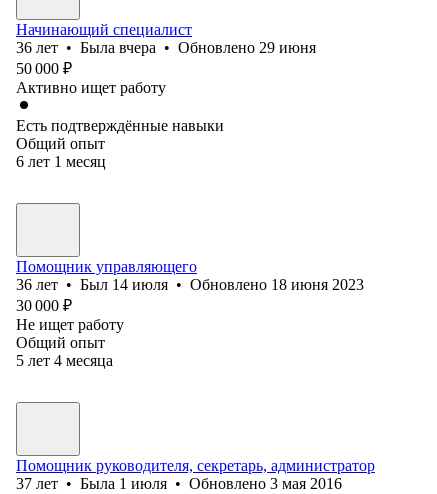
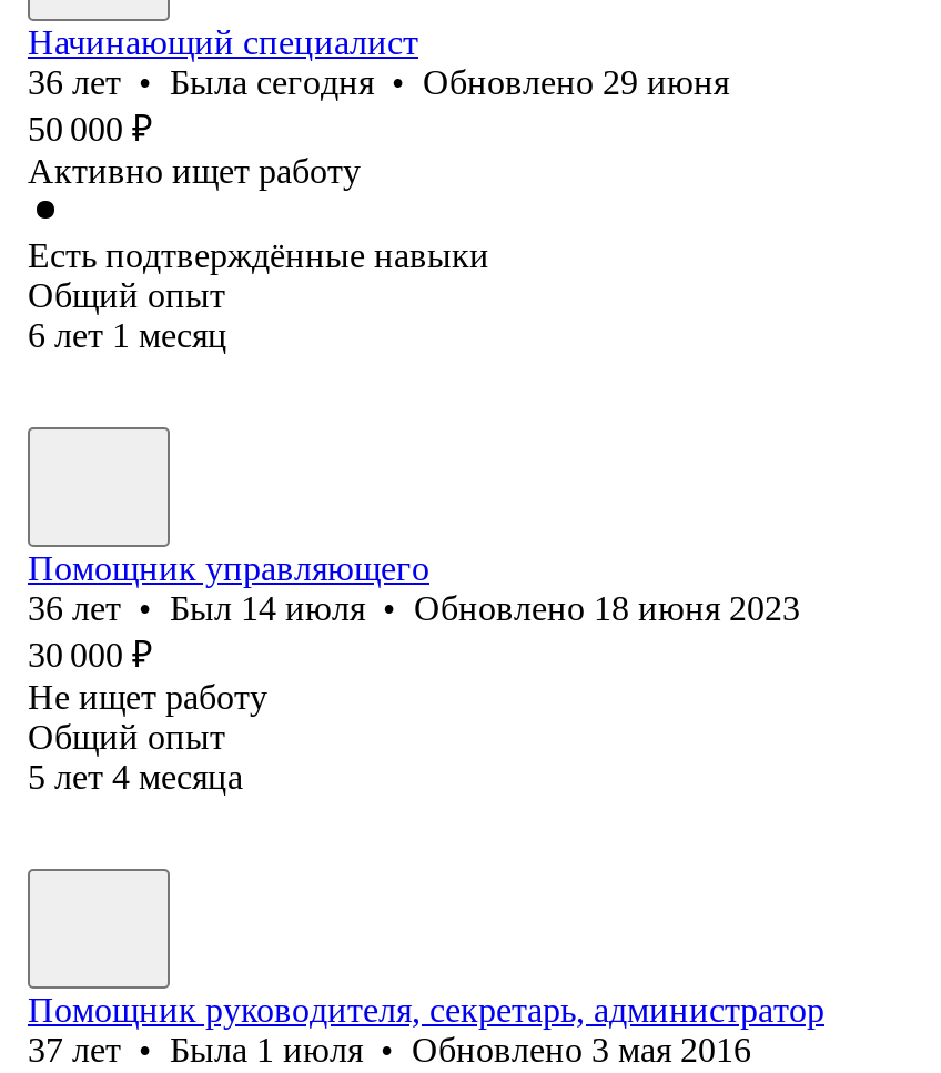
- 36 лет • Была вчера • Обновлено 29 июня
+ 36 лет • Была сегодня • Обновлено 29 июня
